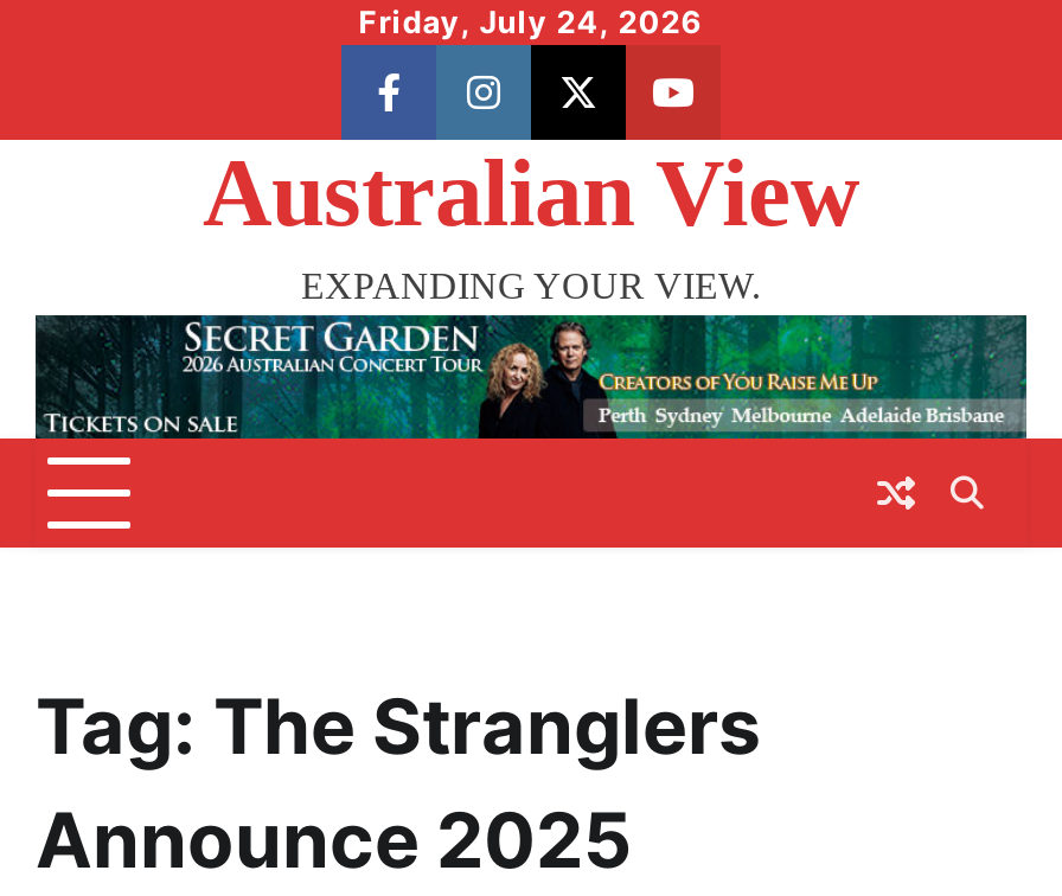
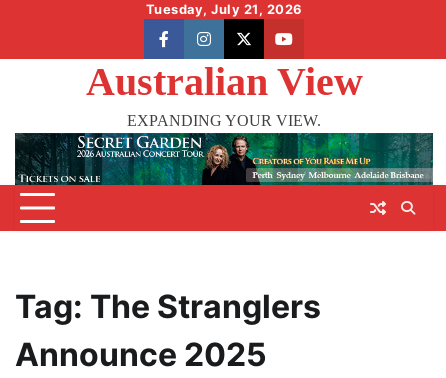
- Friday, July 24, 2026
+ Tuesday, July 21, 2026
